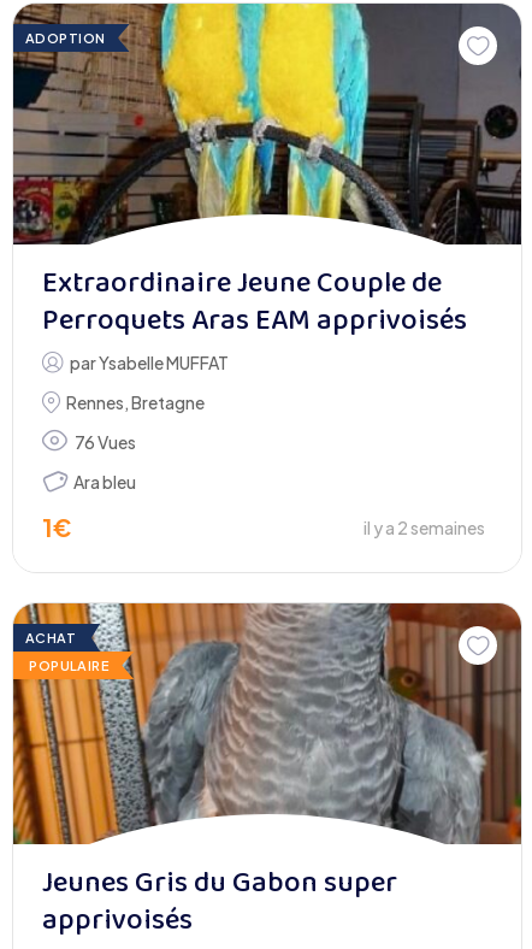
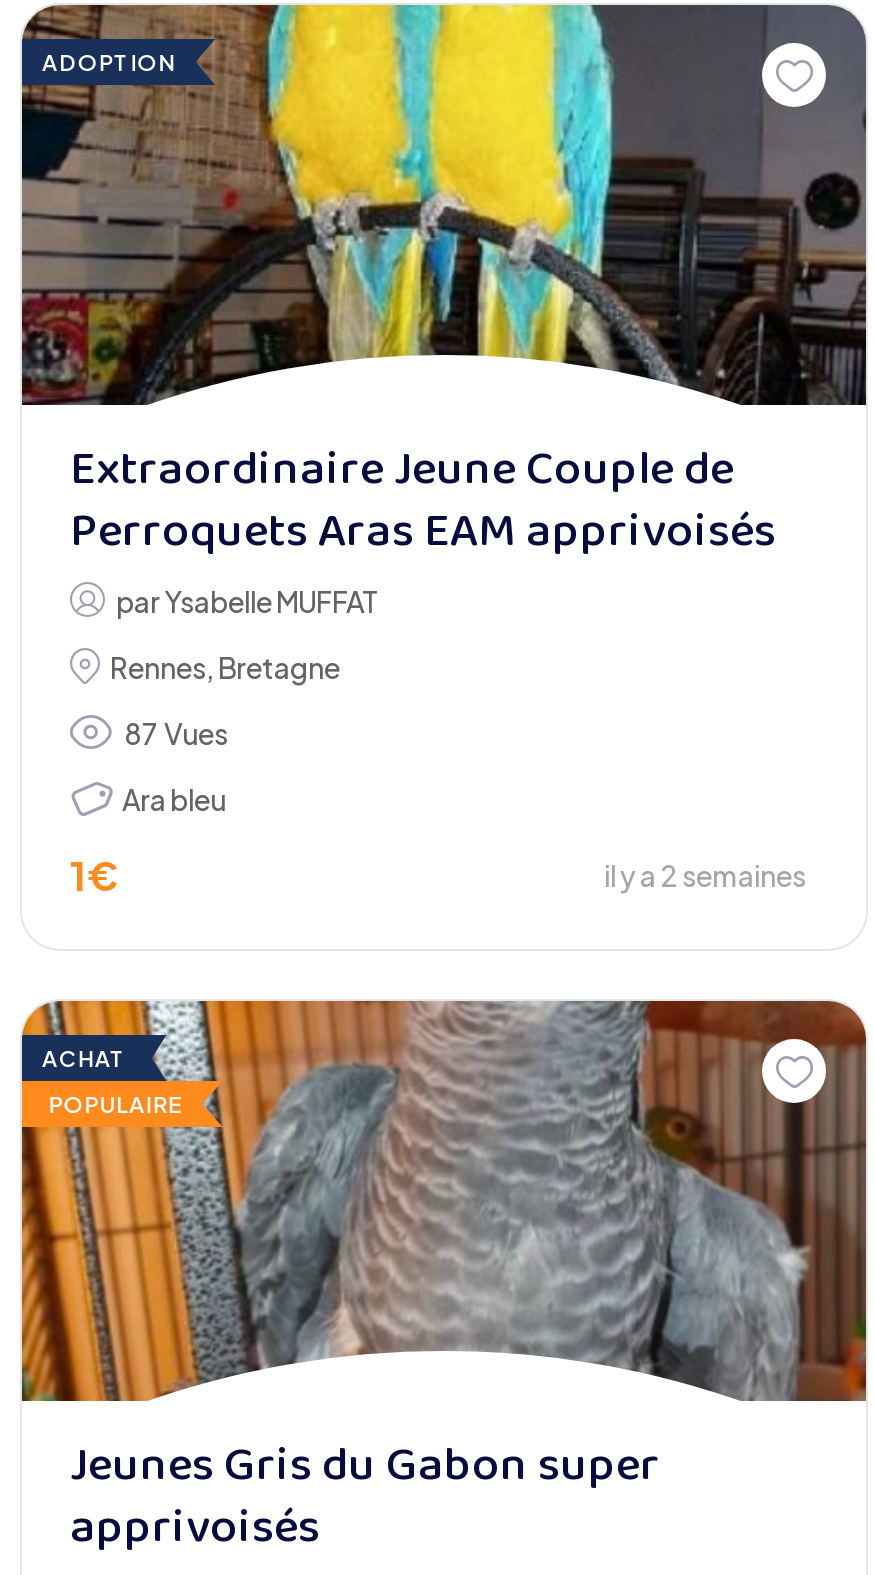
- 76 Vues
+ 87 Vues
